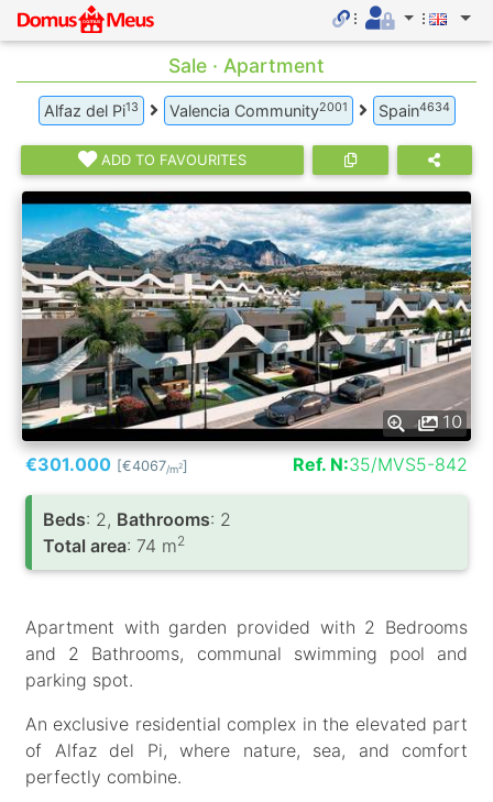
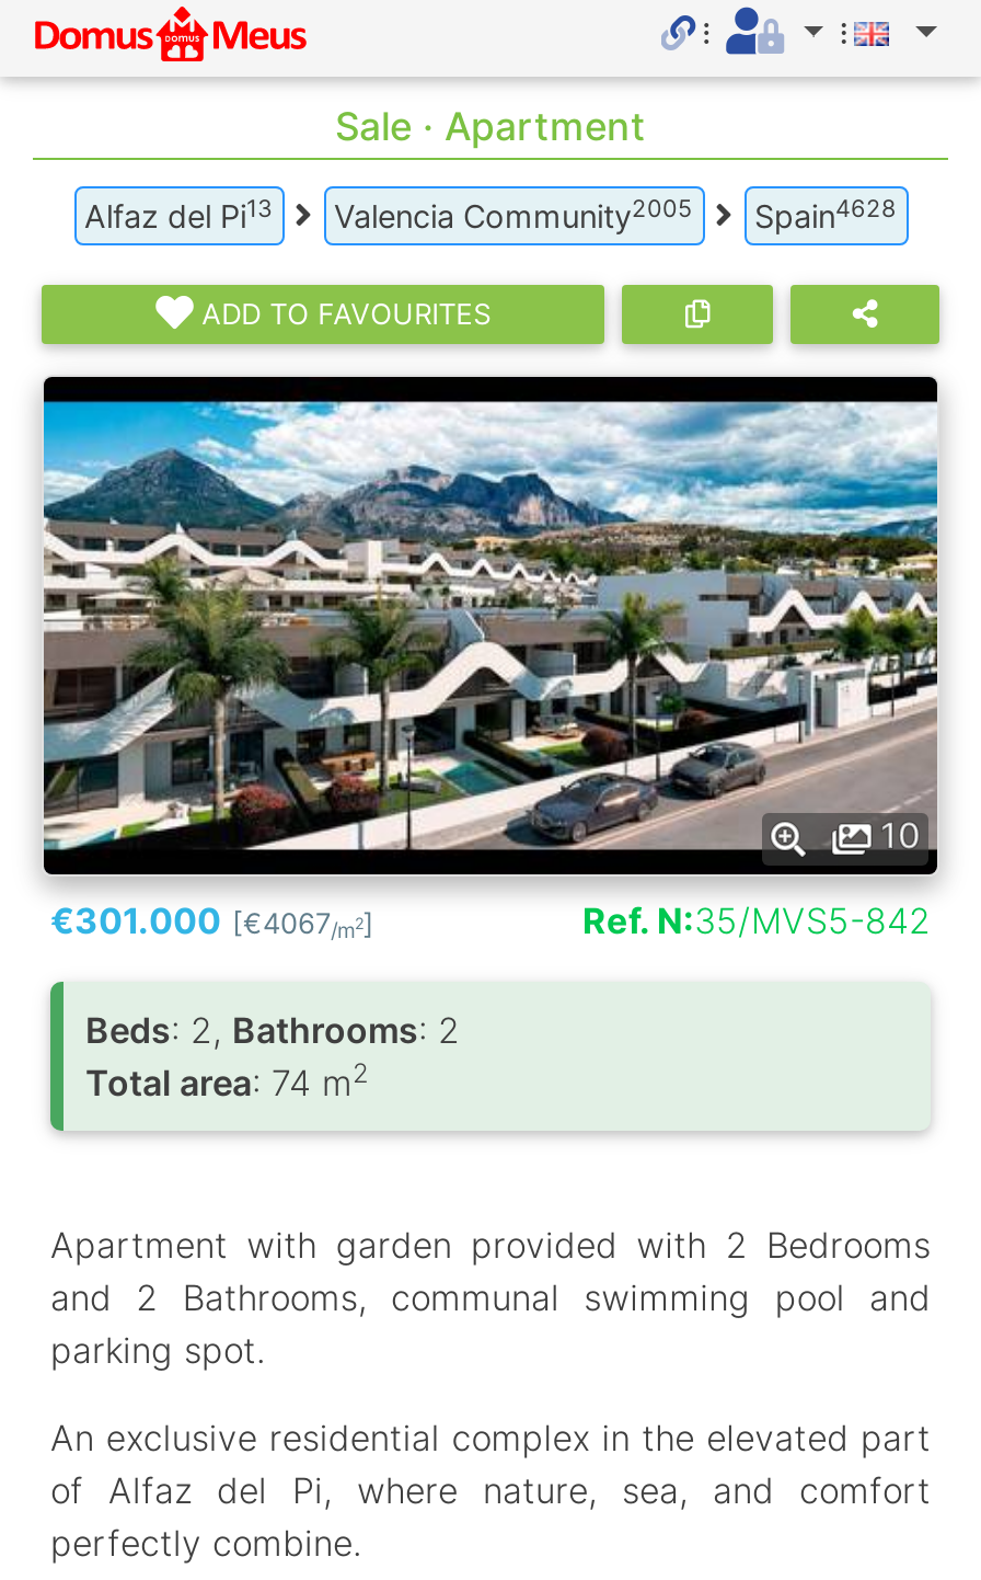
- Valencia Community2001
+ Valencia Community2005

- Spain4634
+ Spain4628
